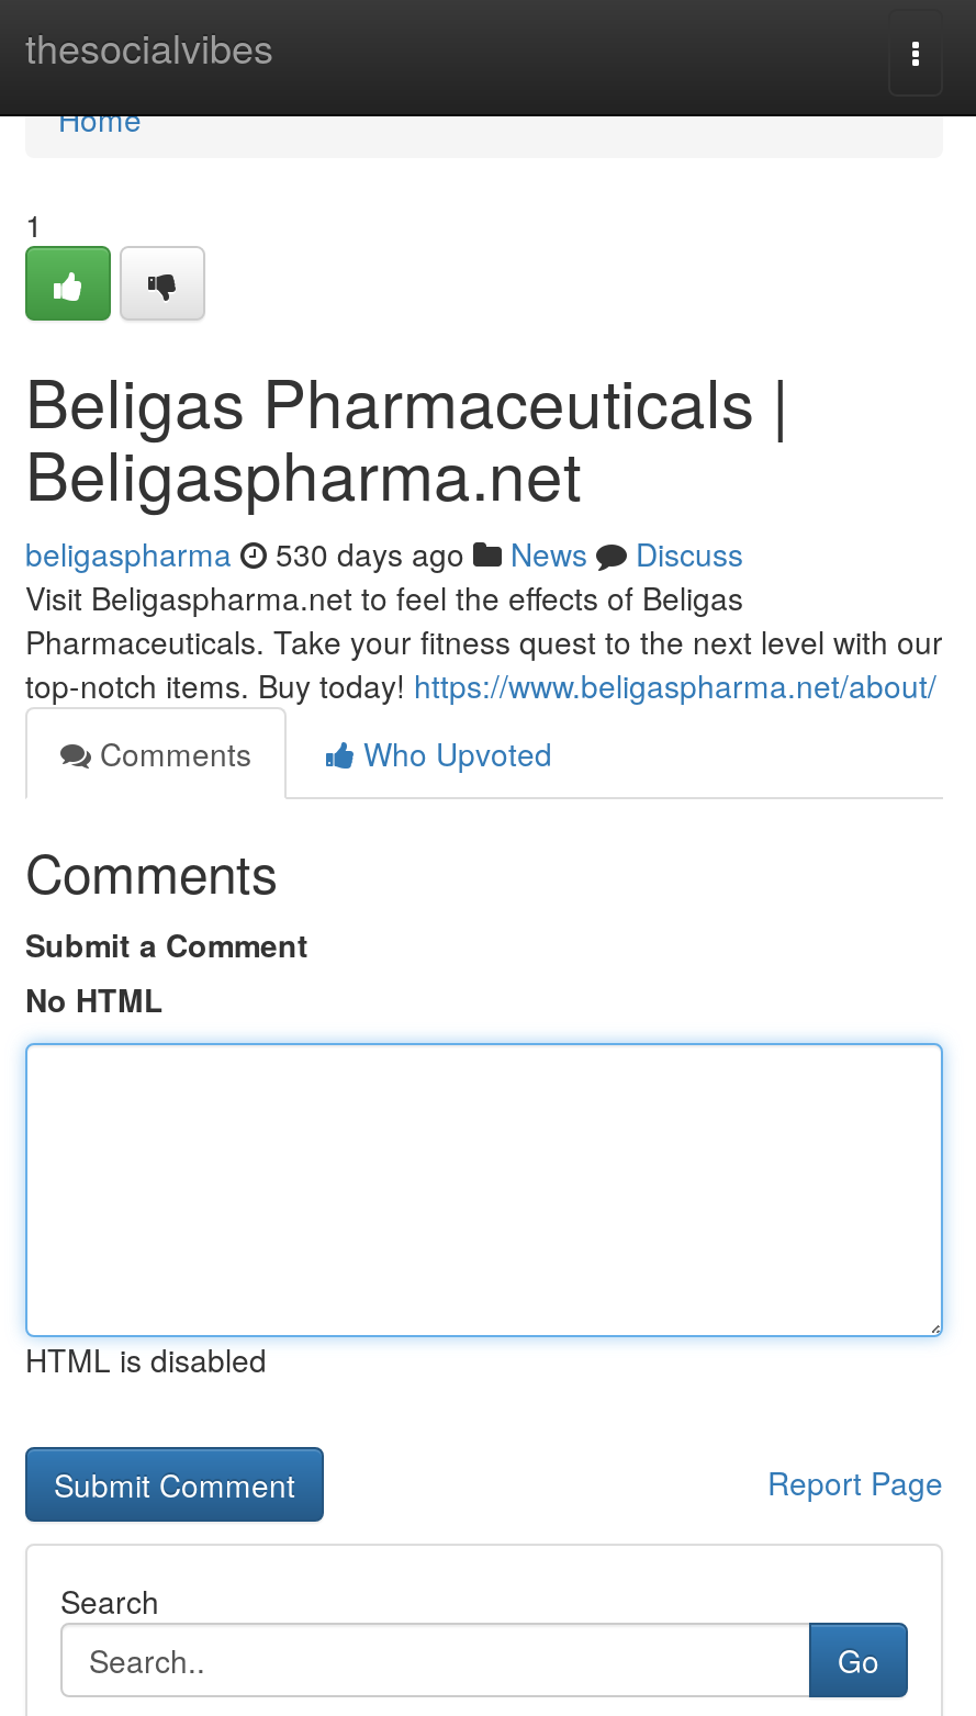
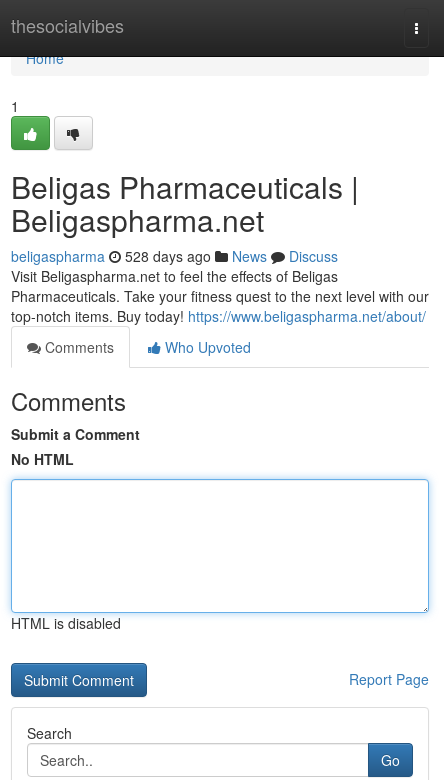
- beligaspharma 530 days ago News Discuss
+ beligaspharma 528 days ago News Discuss
